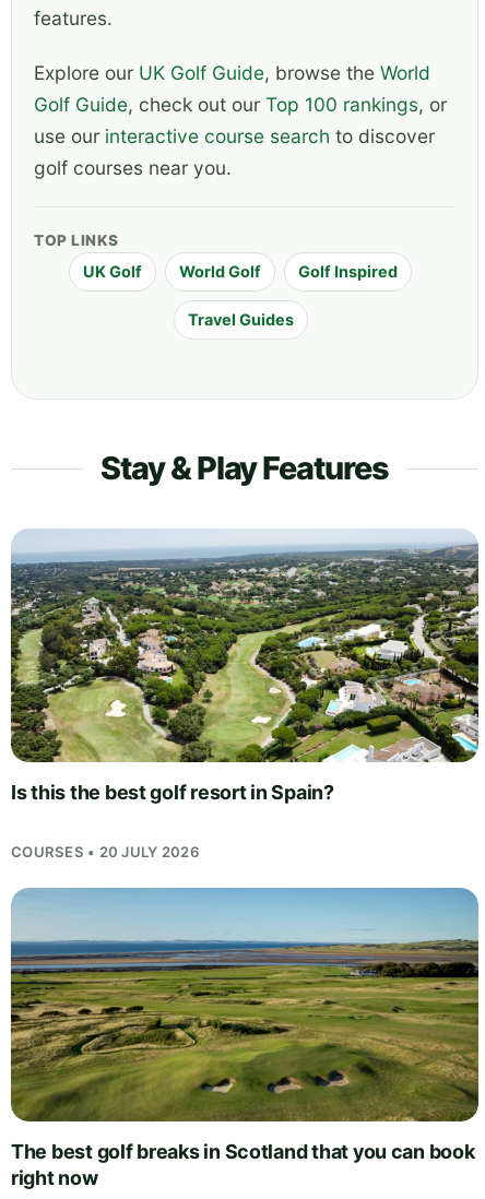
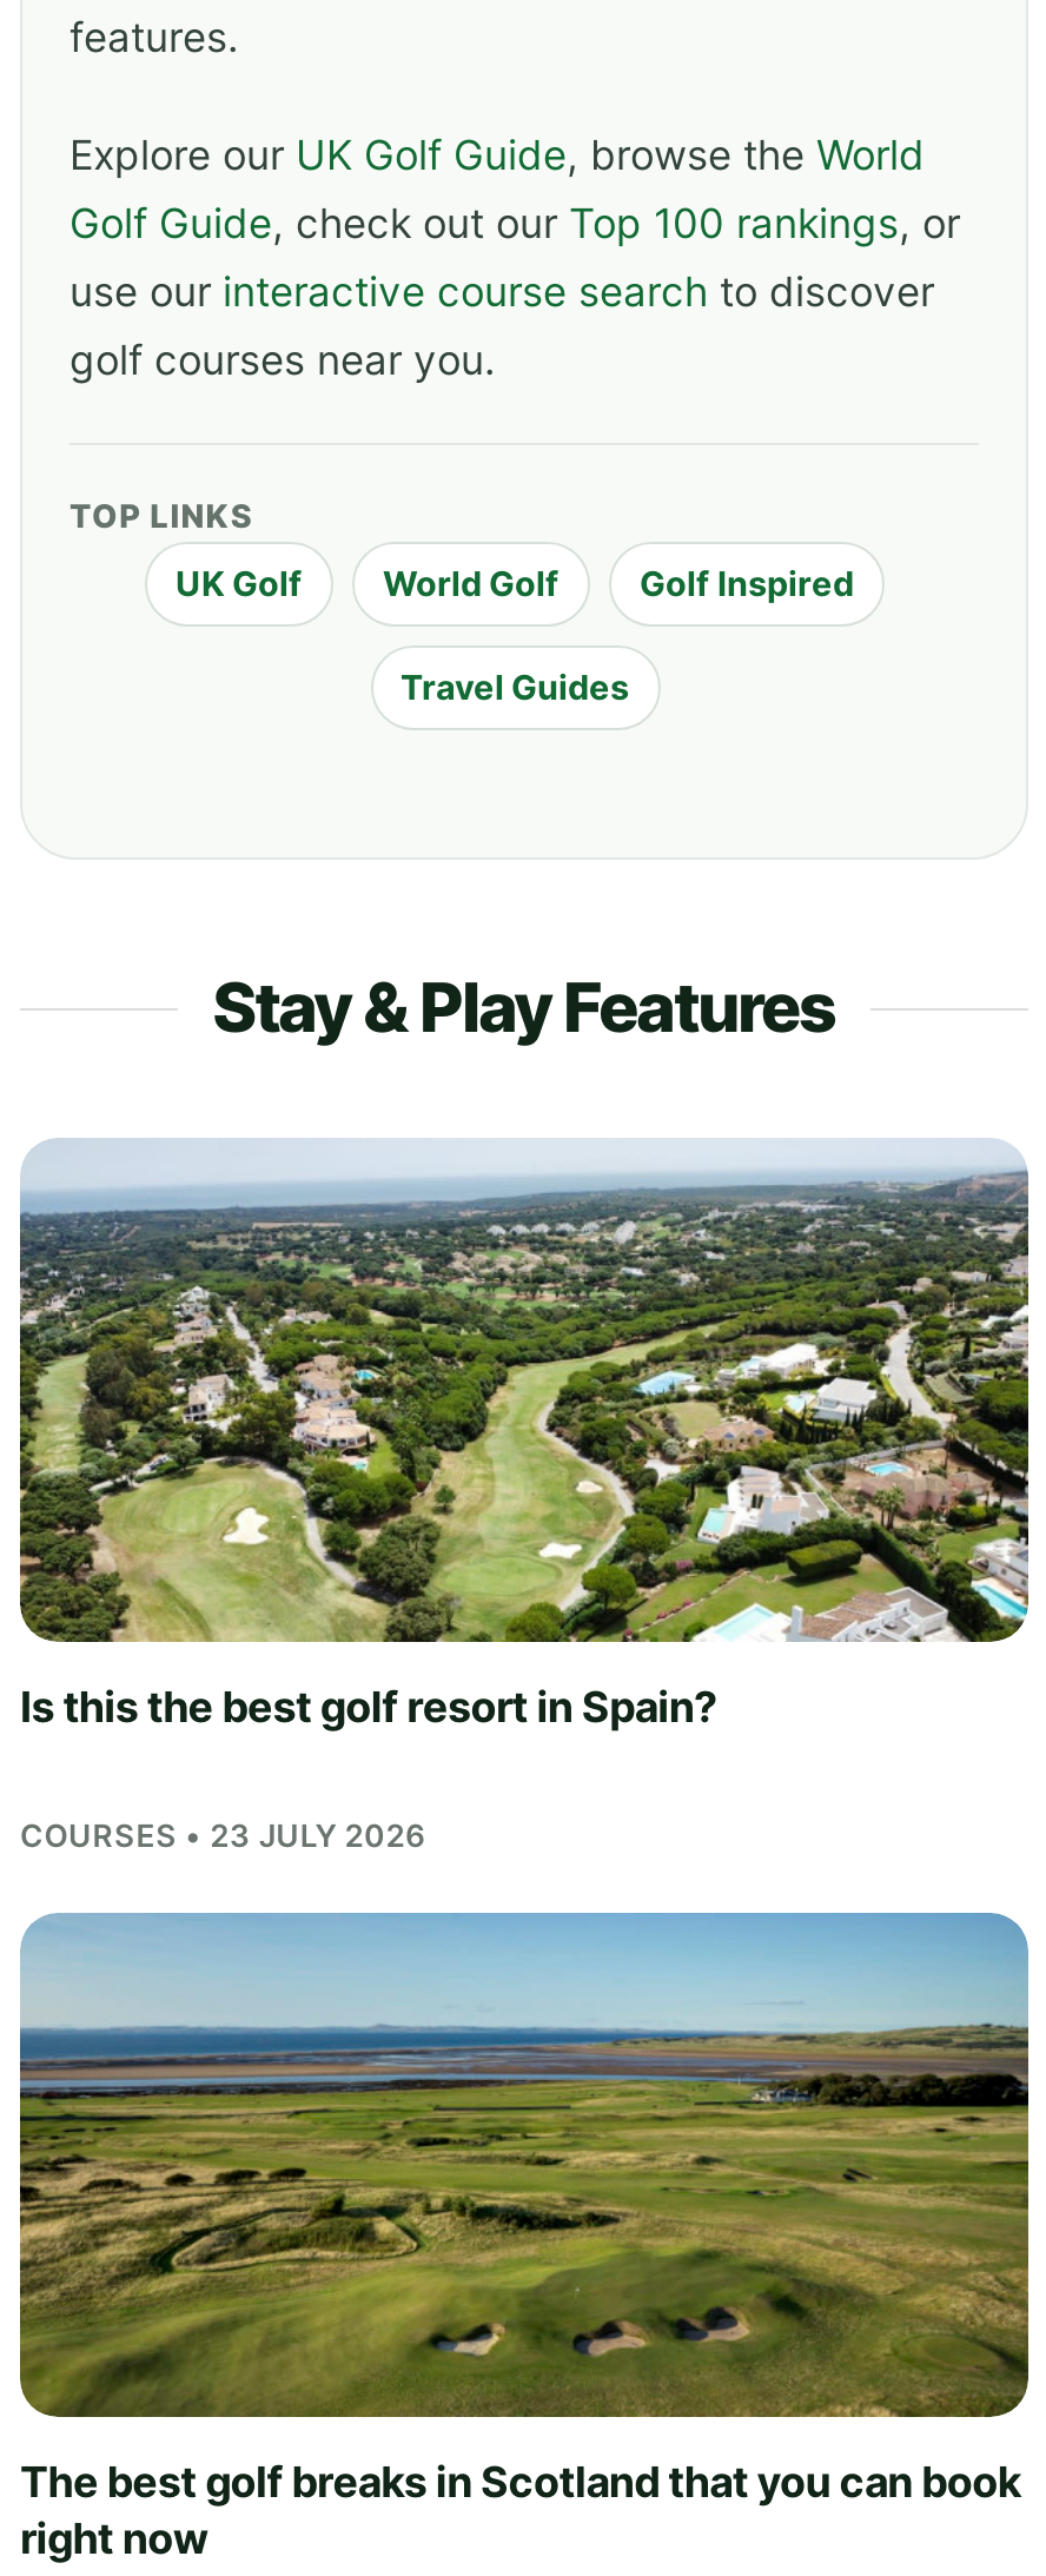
- COURSES • 20 JULY 2026
+ COURSES • 23 JULY 2026
